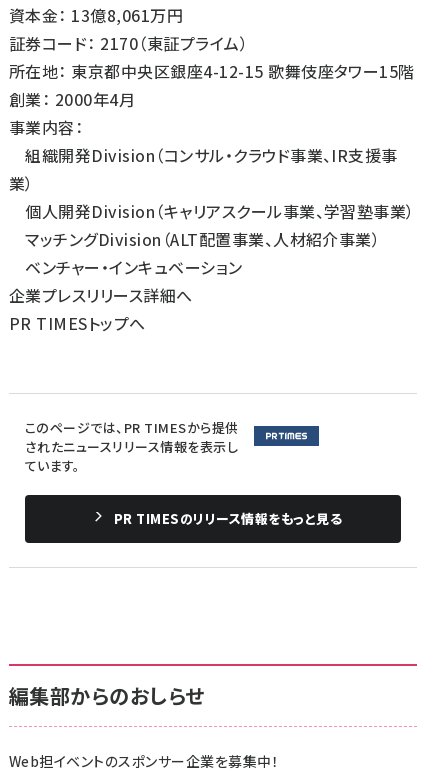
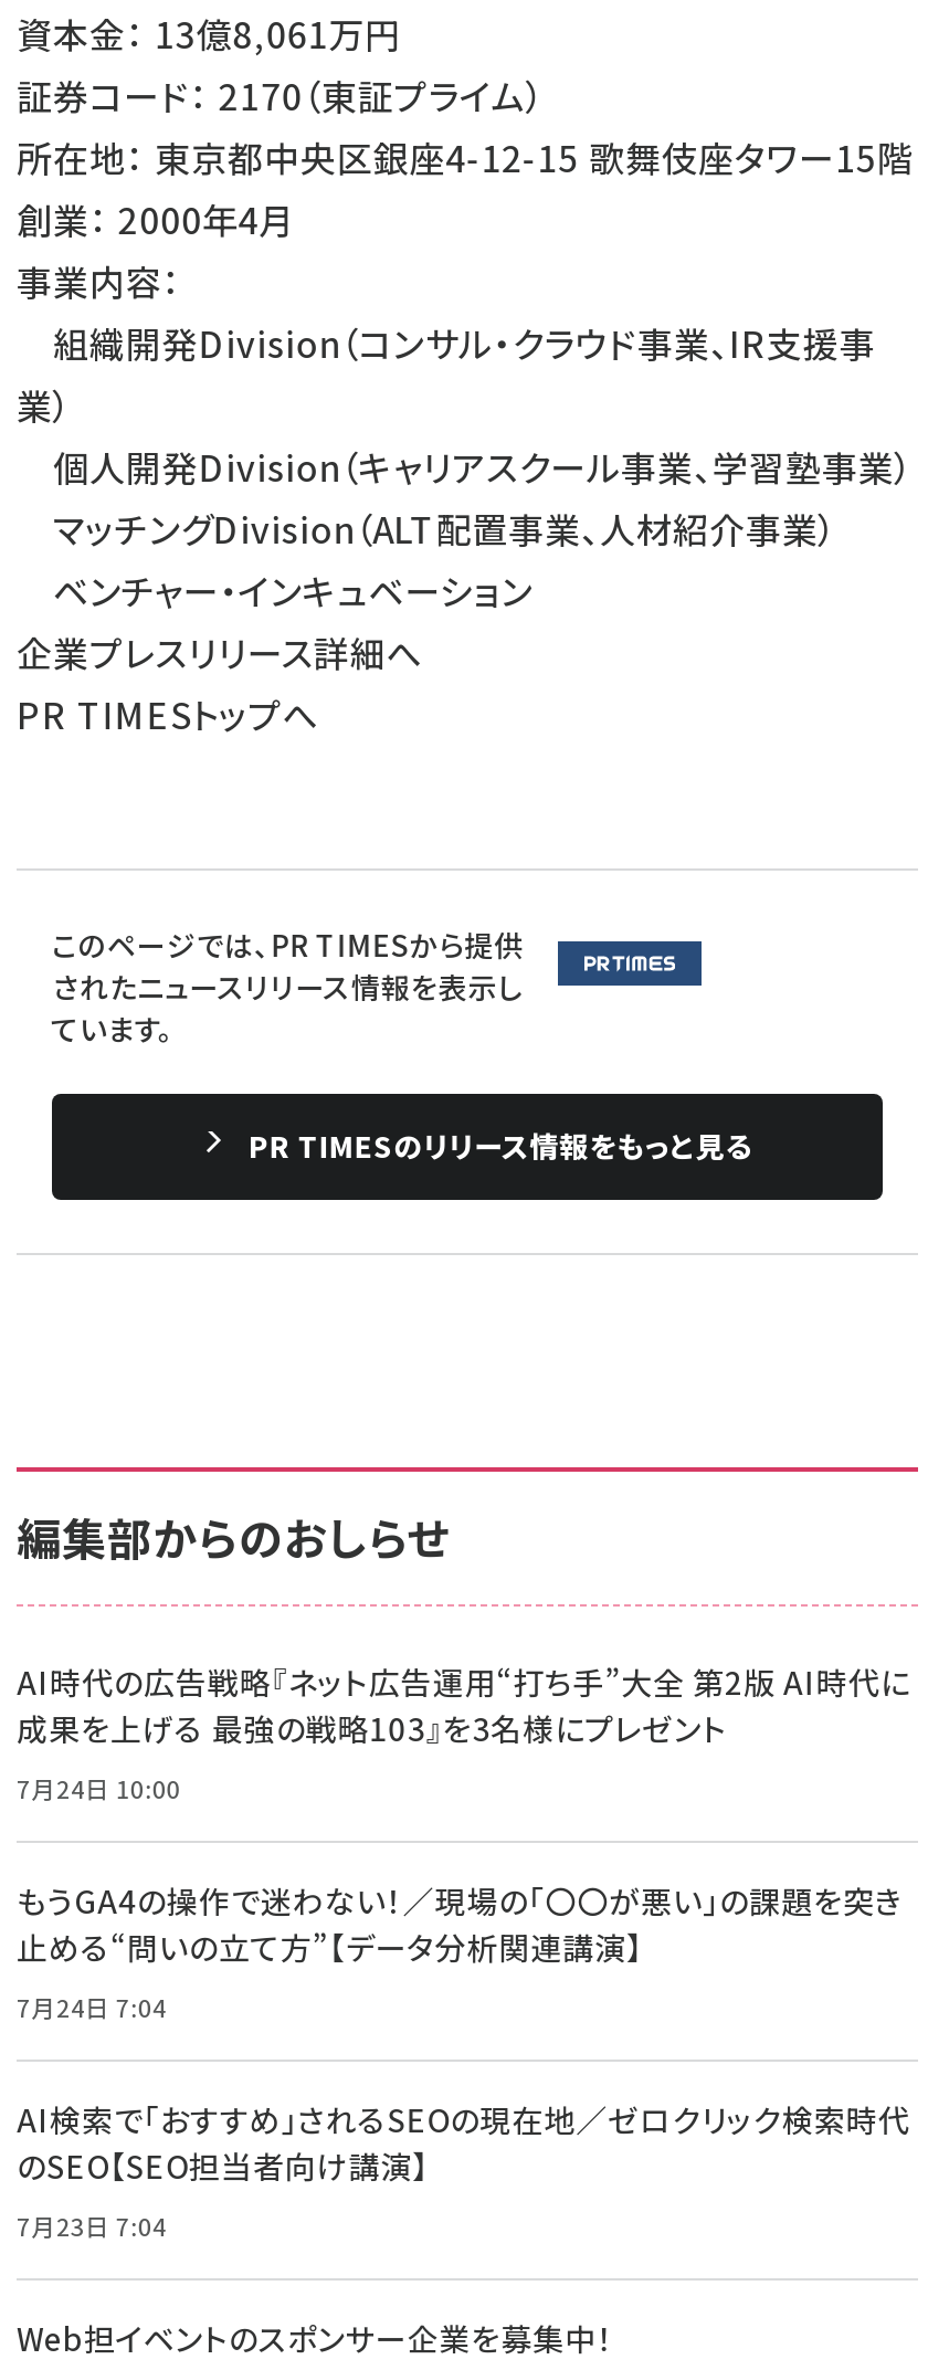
+ AI時代の広告戦略『ネット広告運用“打ち手”大全 第2版 AI時代に
+ 成果を上げる 最強の戦略103』を3名様にプレゼント
+ 7月24日 10:00
+ もうGA4の操作で迷わない！／現場の「〇〇が悪い」の課題を突き
+ 止める“問いの立て方”【データ分析関連講演】
+ 7月24日 7:04
+ AI検索で「おすすめ」されるSEOの現在地／ゼロクリック検索時代
+ のSEO【SEO担当者向け講演】
+ 7月23日 7:04
